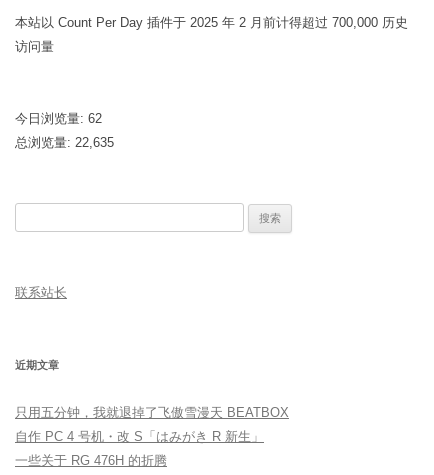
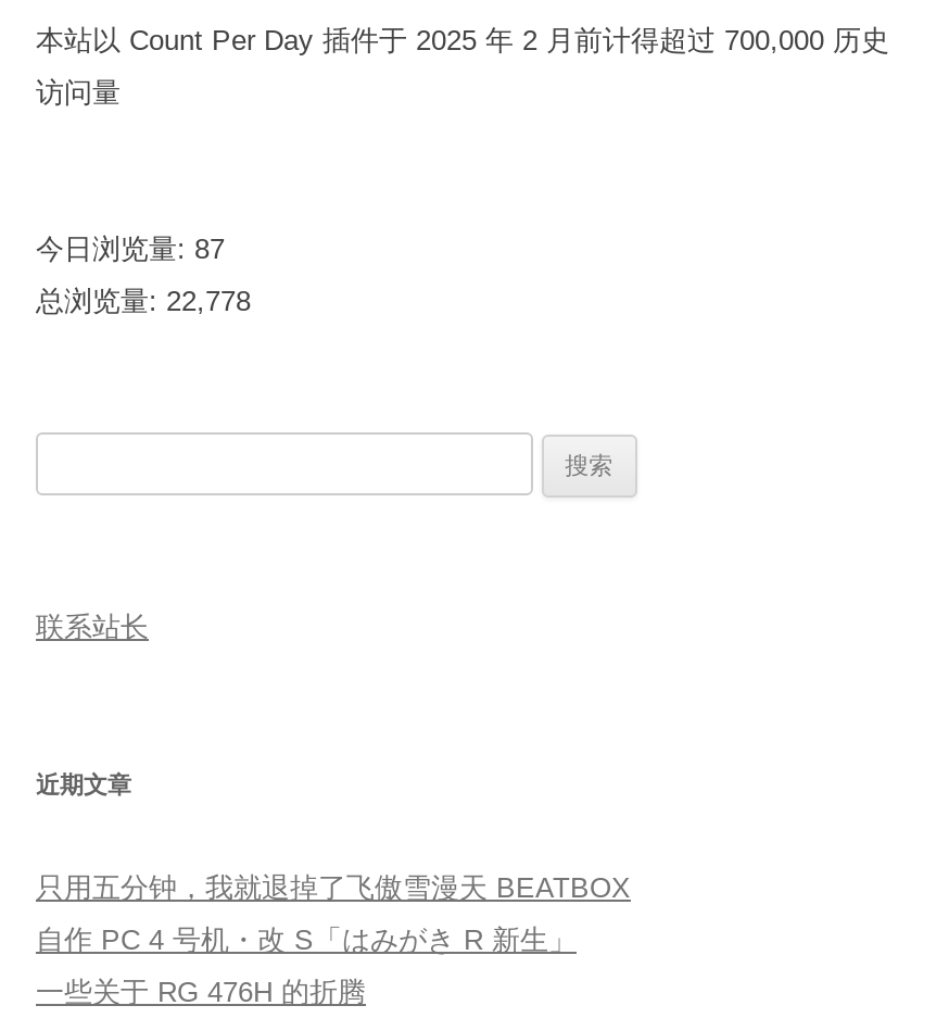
- 今日浏览量: 62
+ 今日浏览量: 87

- 总浏览量: 22,635
+ 总浏览量: 22,778
